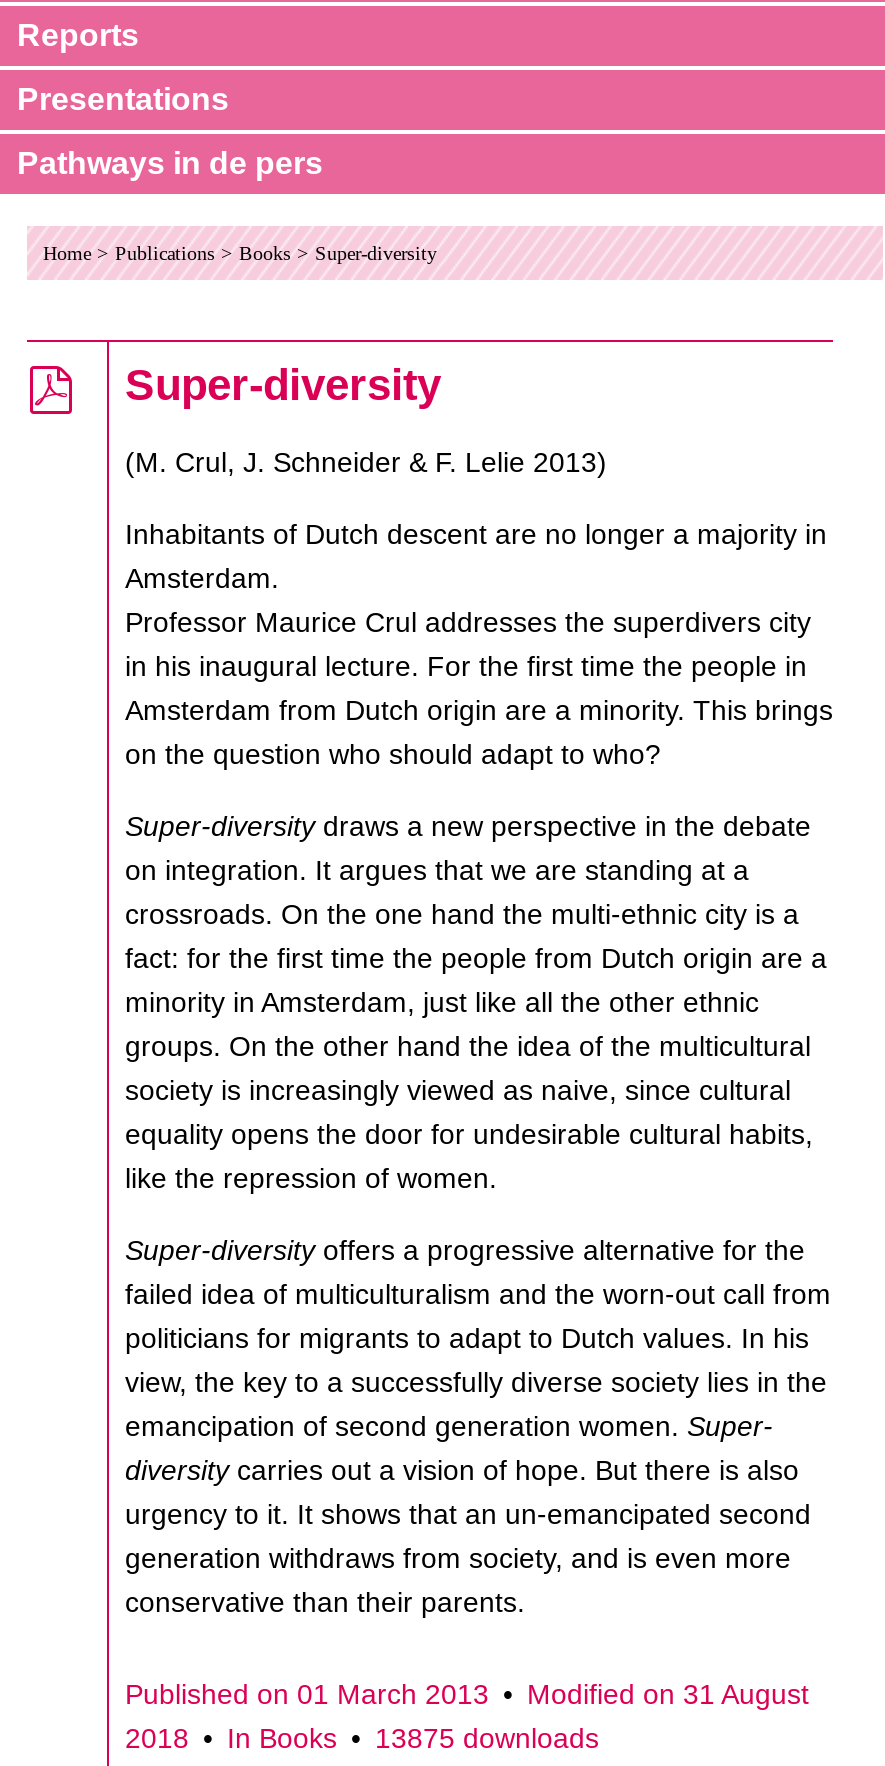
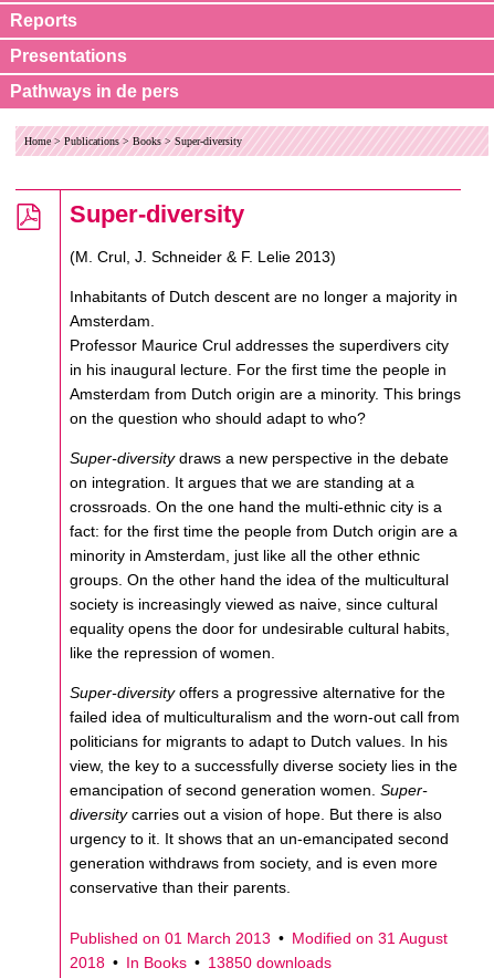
- 2018 In Books 13875 downloads
+ 2018 In Books 13850 downloads
